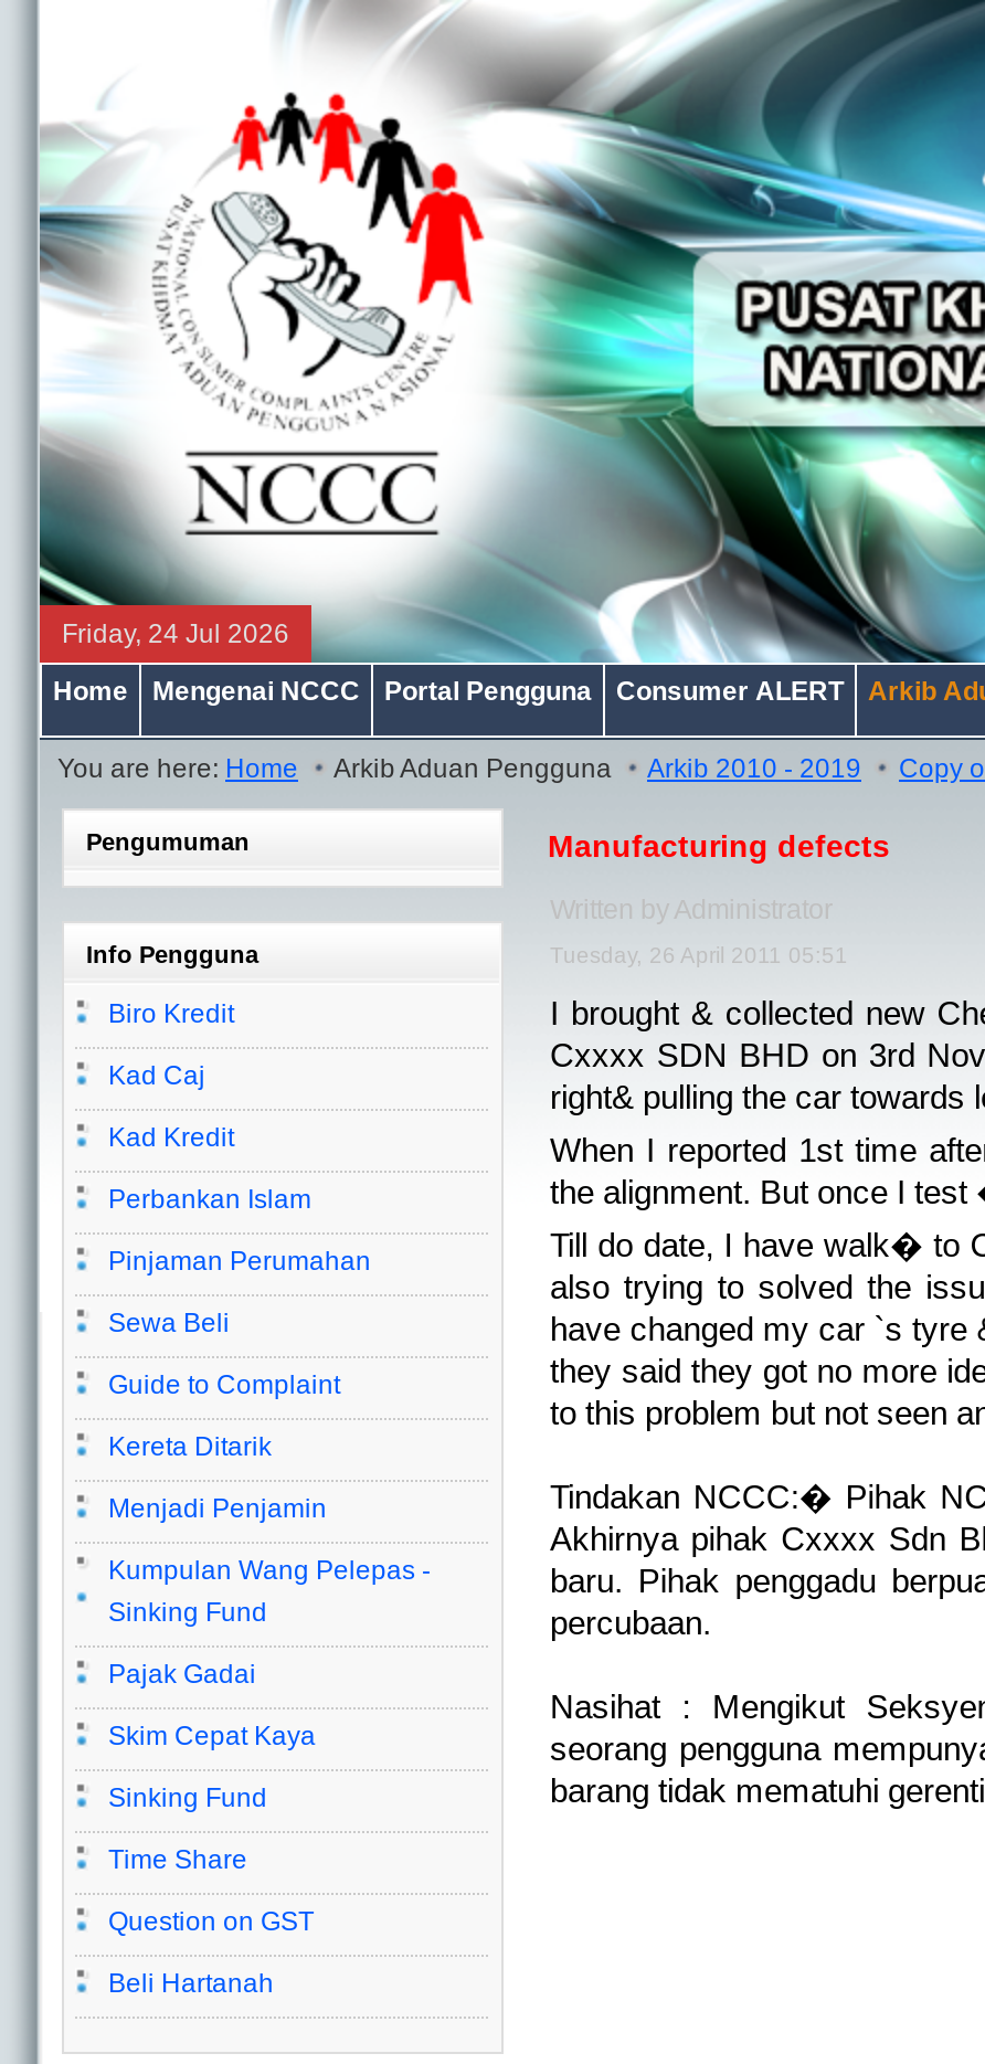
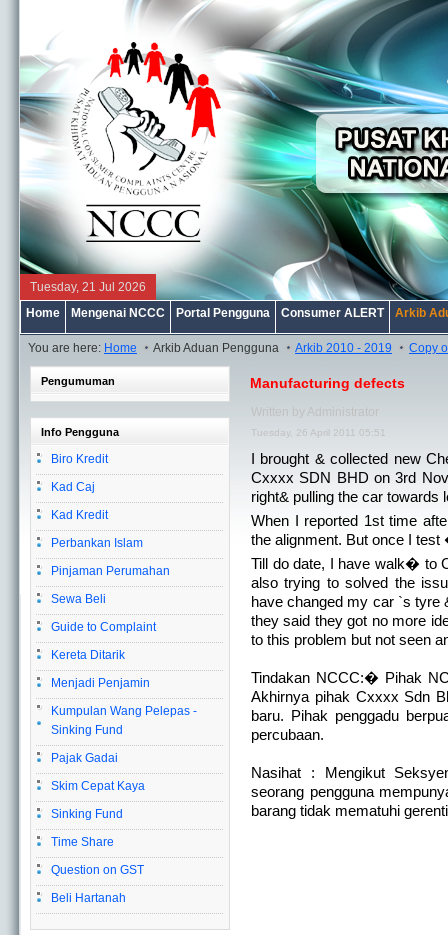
- Friday, 24 Jul 2026
+ Tuesday, 21 Jul 2026
